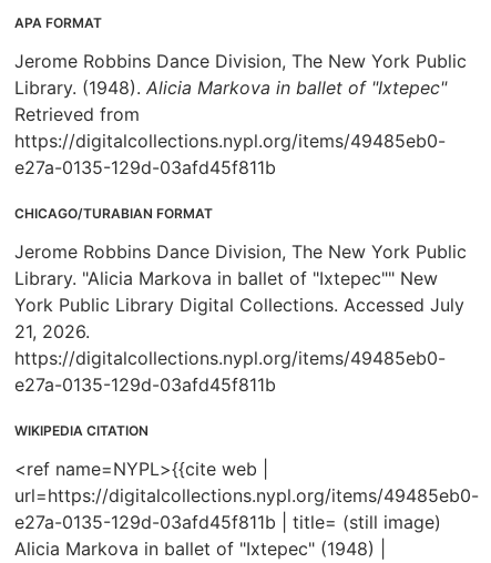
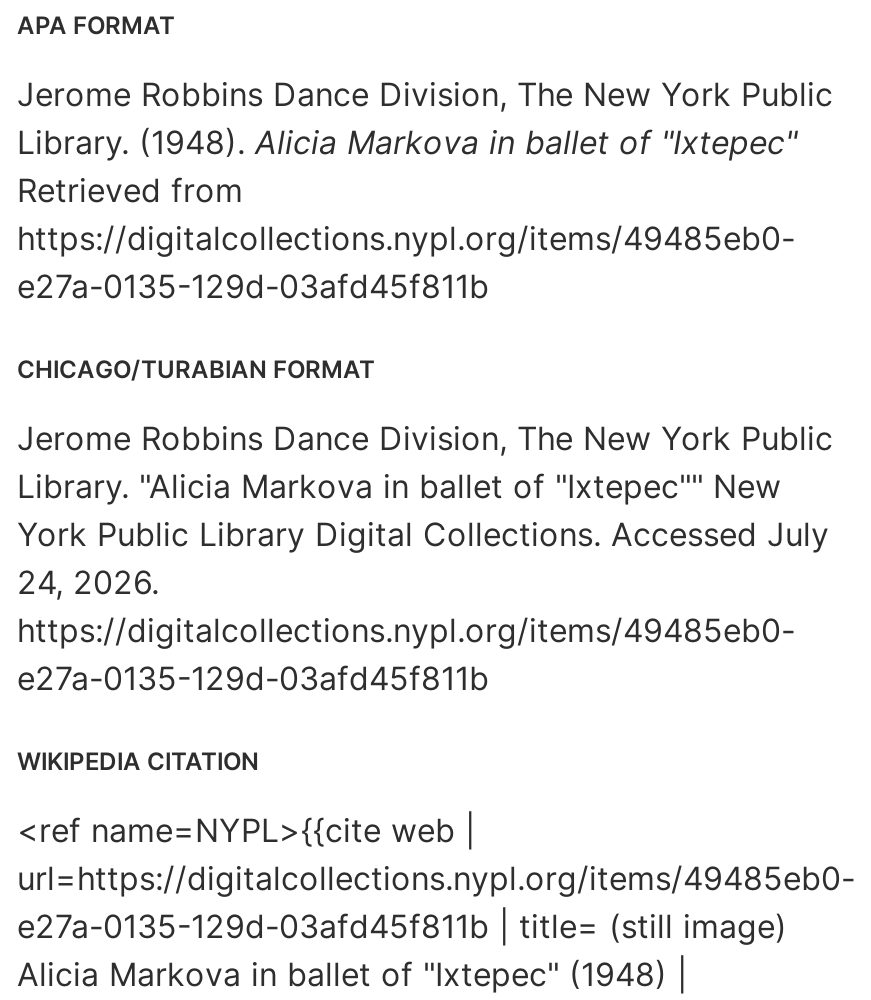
- 21, 2026.
+ 24, 2026.
